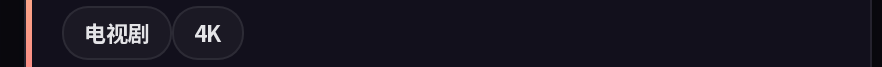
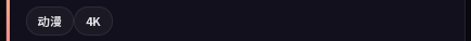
- 电视剧
+ 动漫
